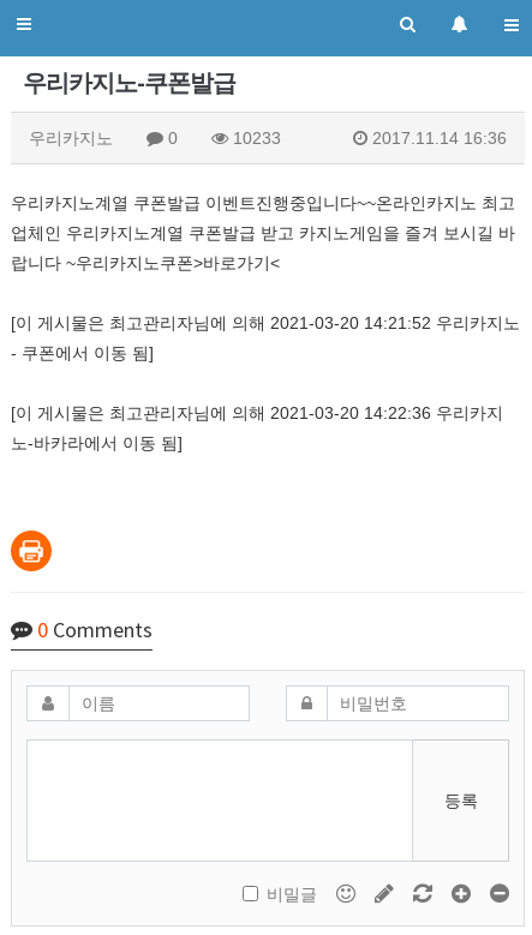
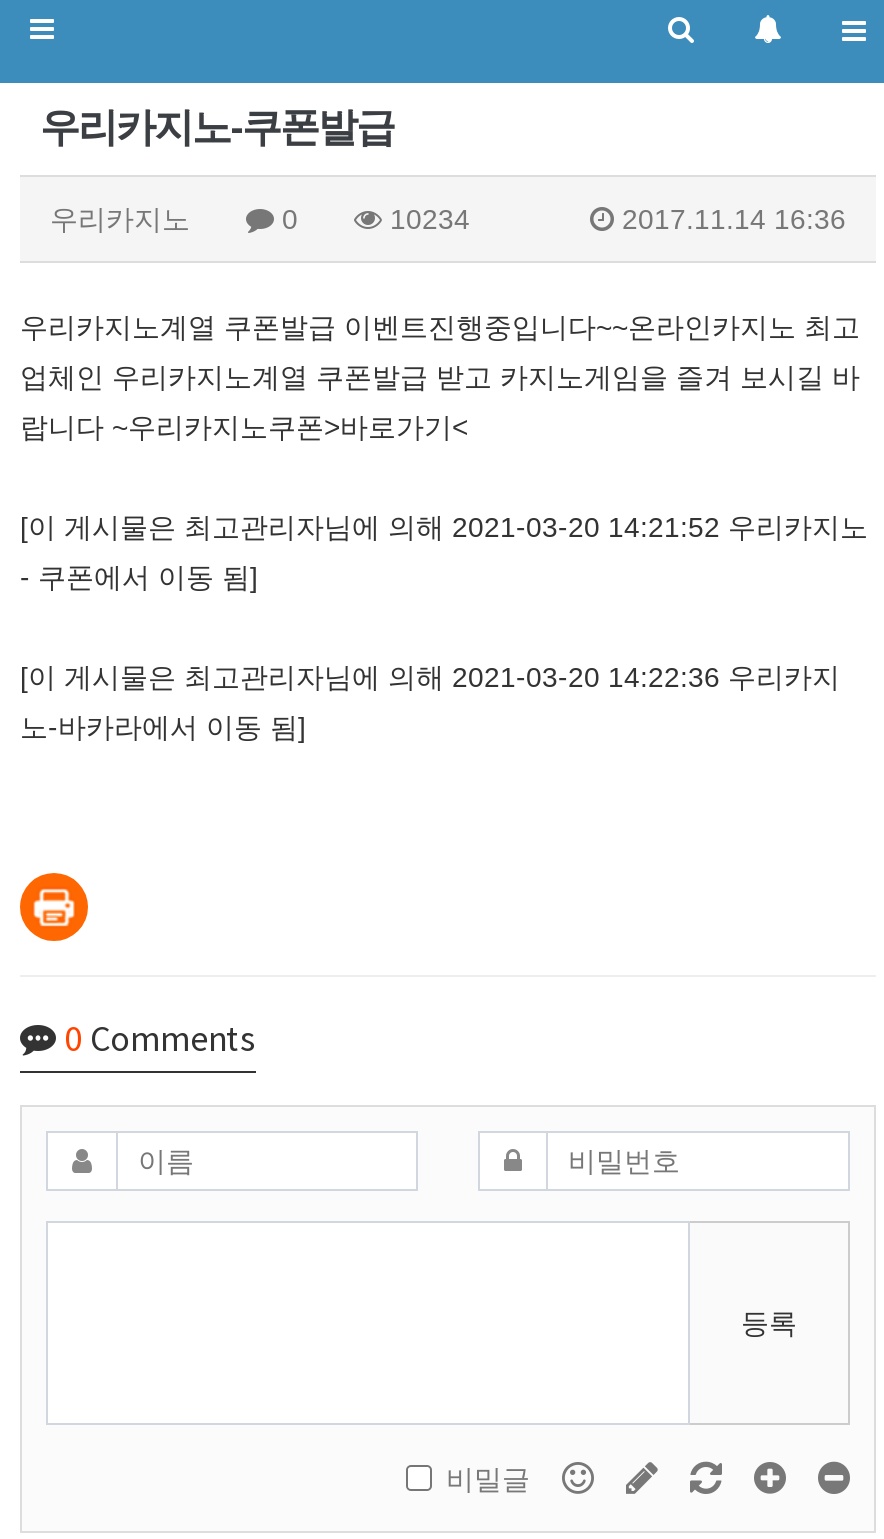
- 10233
+ 10234
